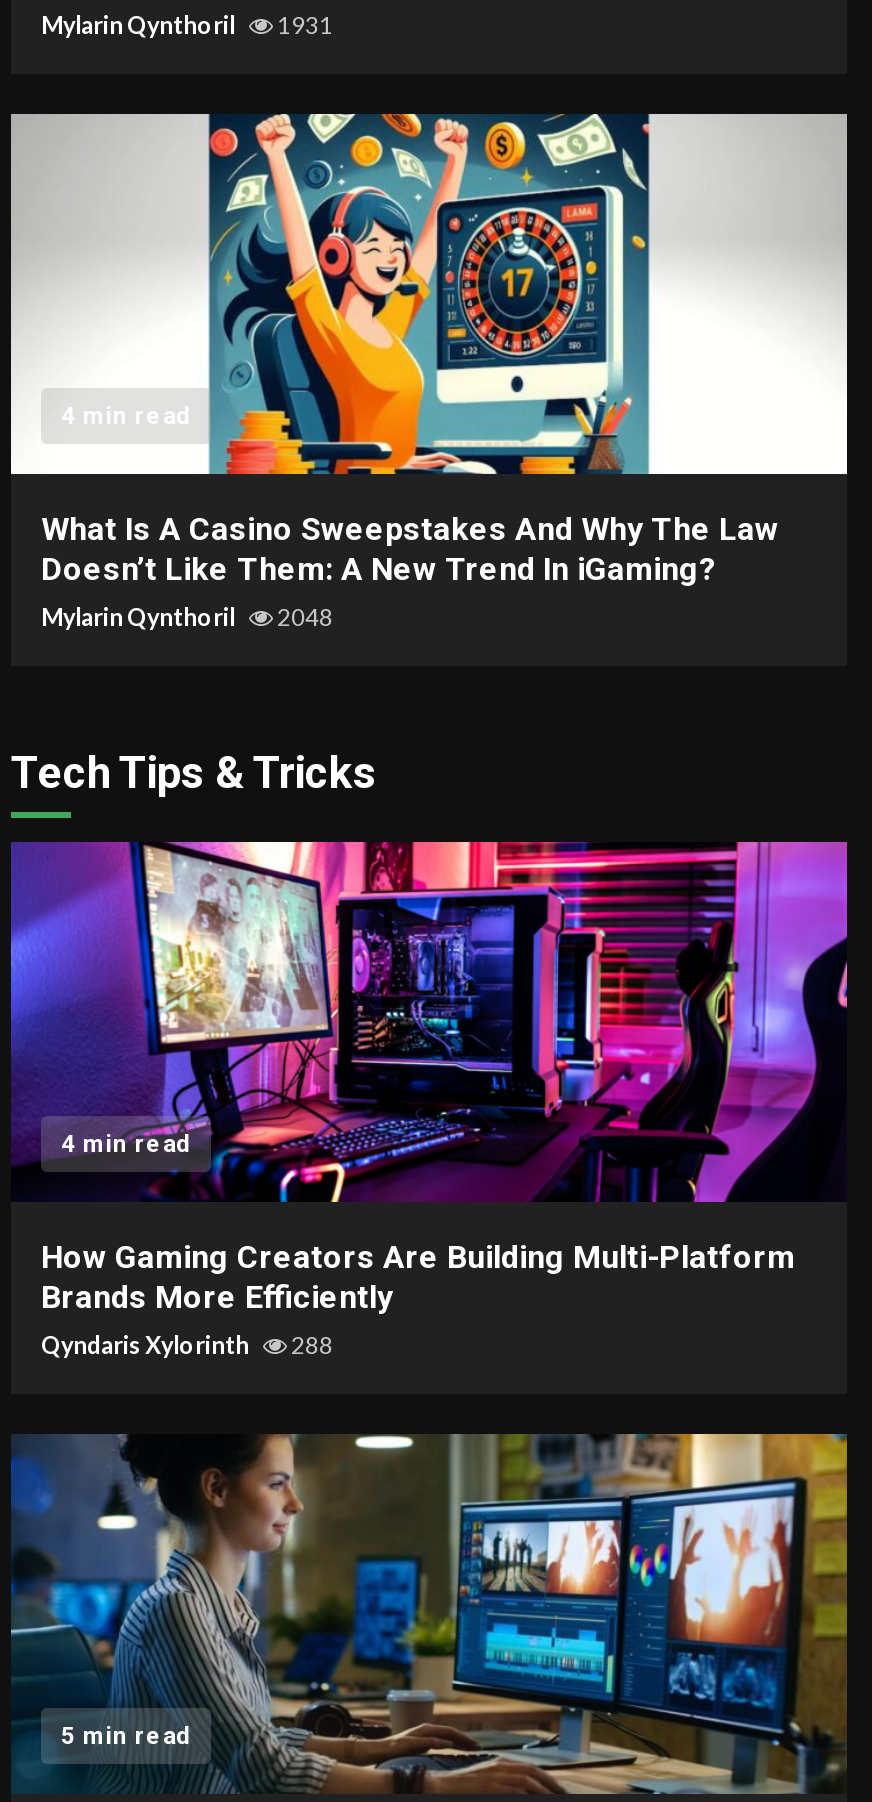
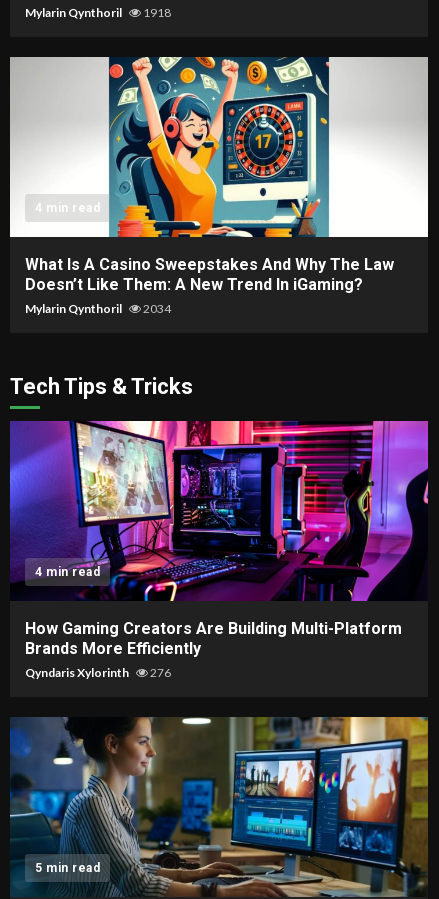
- Mylarin Qynthoril 1931
+ Mylarin Qynthoril 1918

- Mylarin Qynthoril 2048
+ Mylarin Qynthoril 2034

- Qyndaris Xylorinth 288
+ Qyndaris Xylorinth 276
